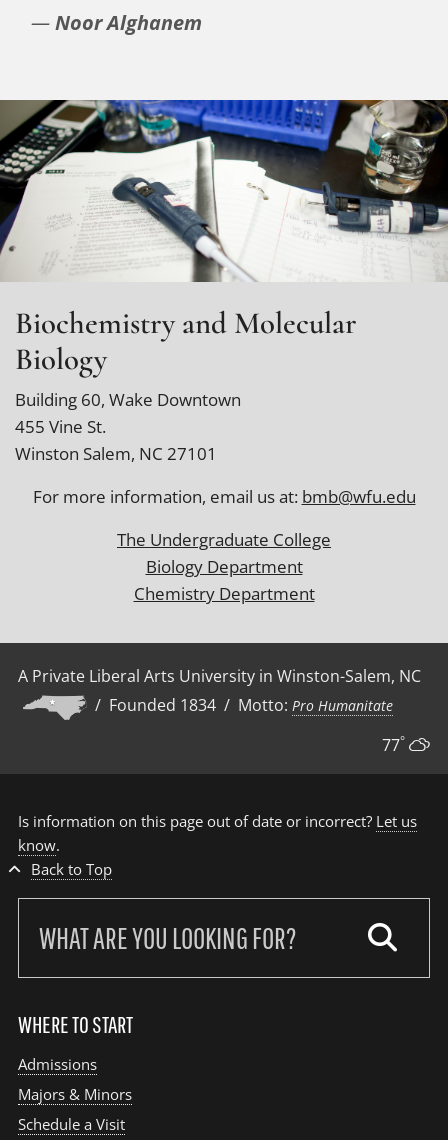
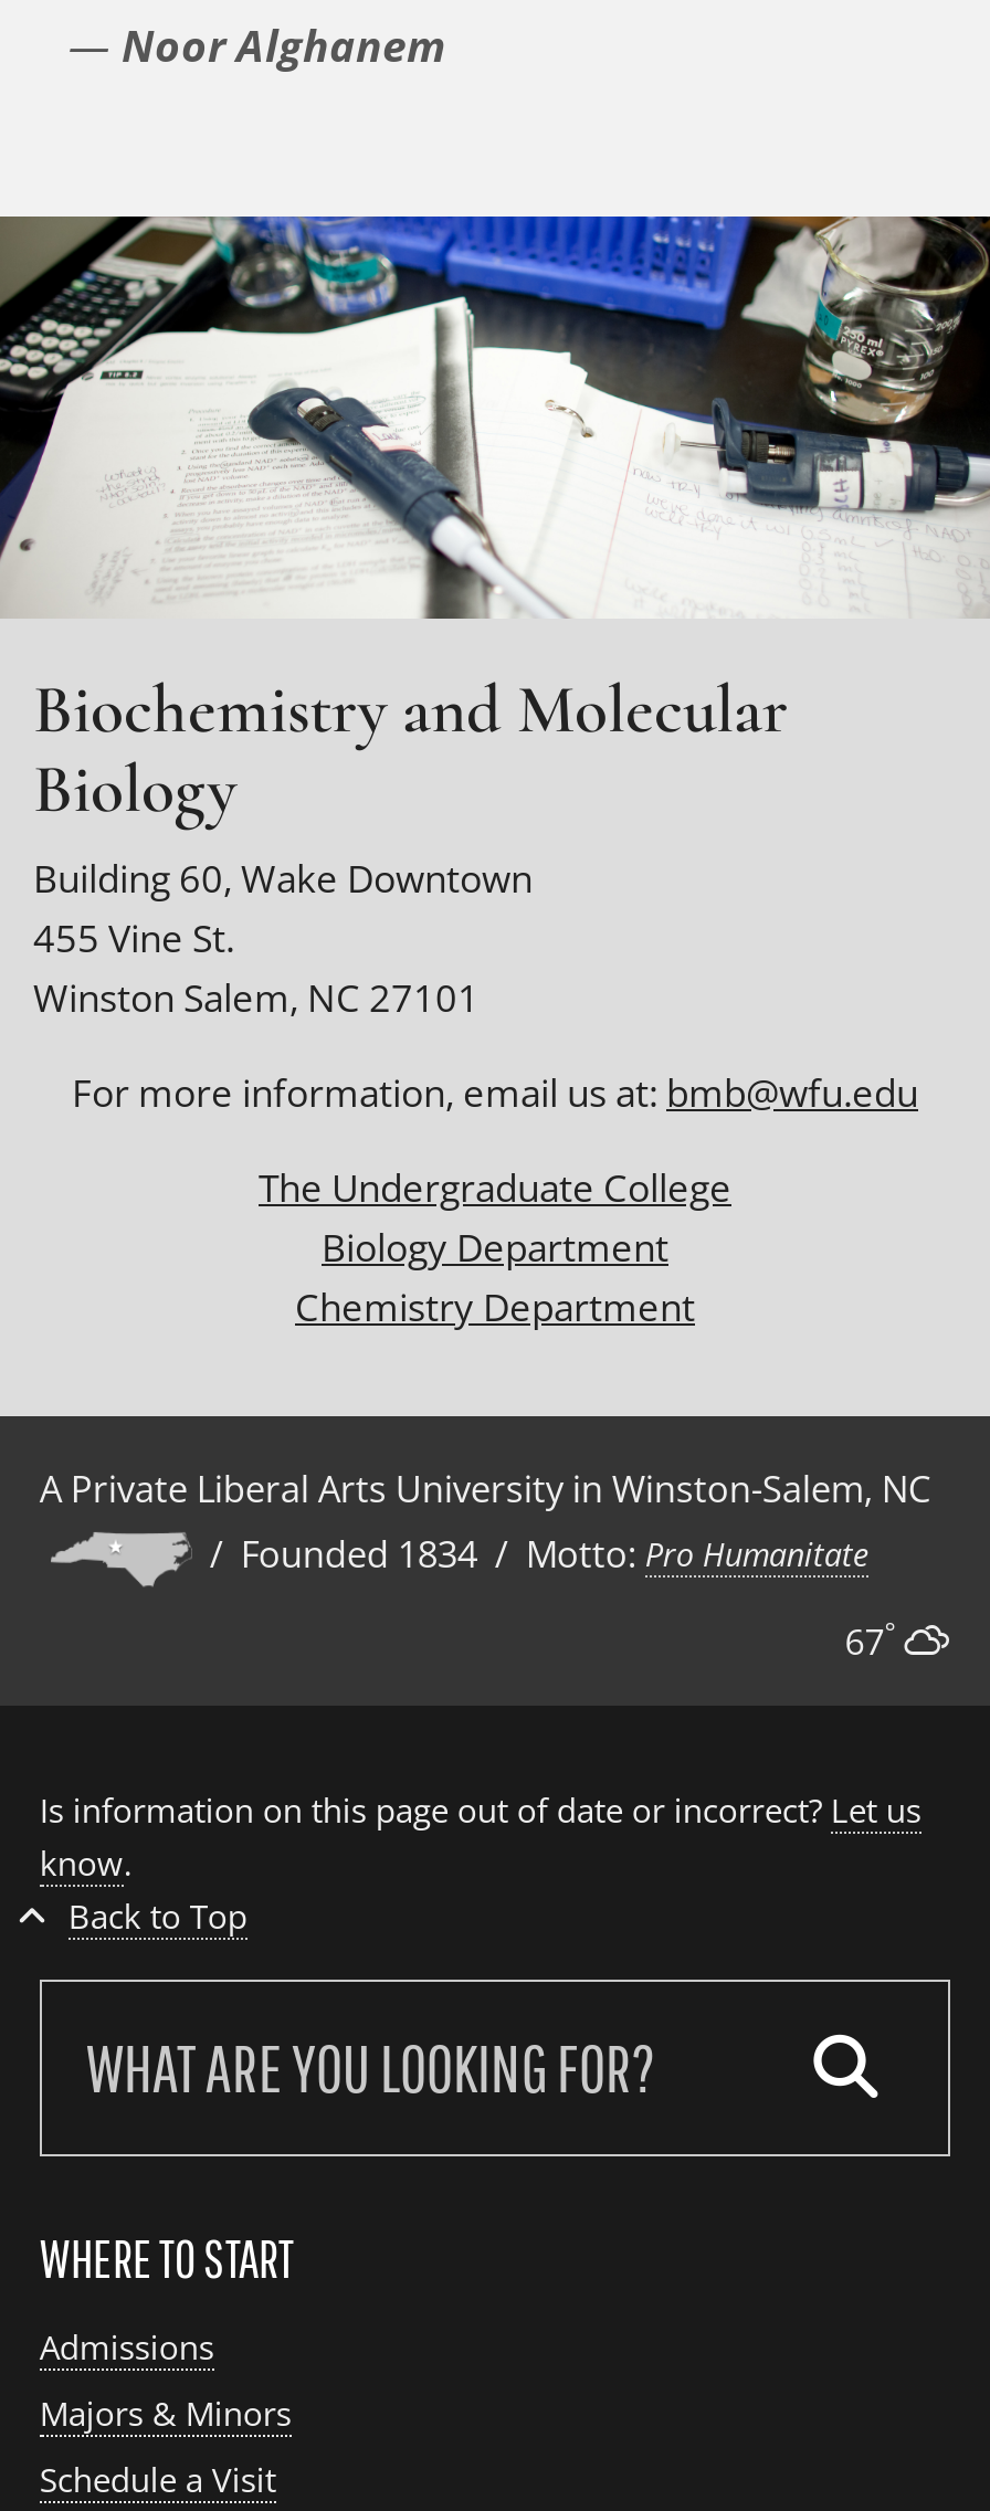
- 77°
+ 67°
